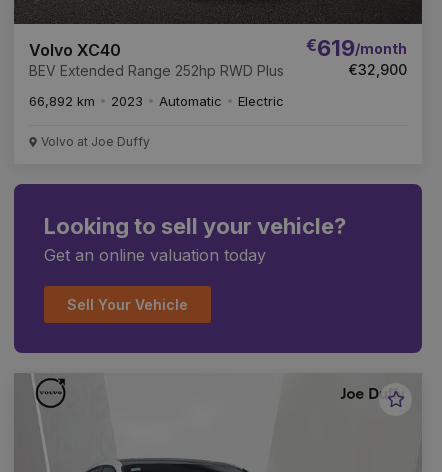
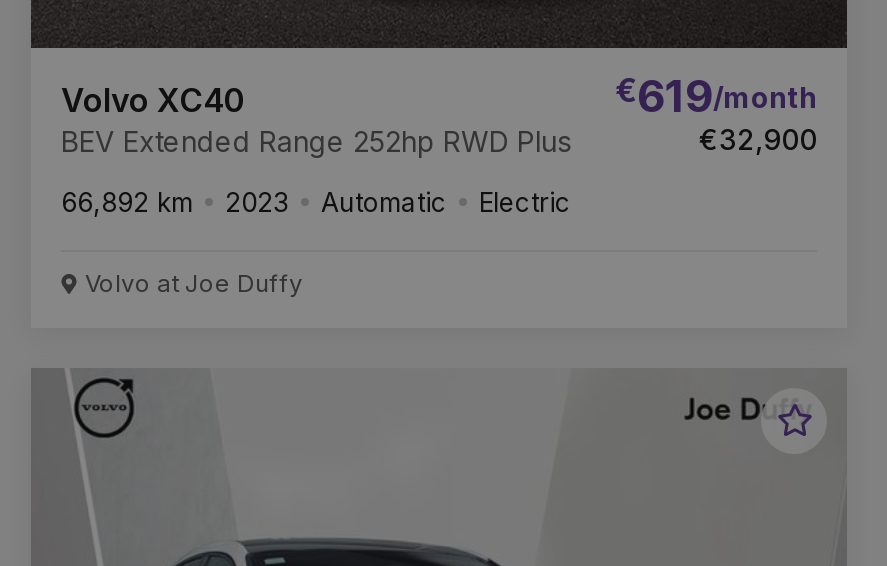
- [image]
- Looking to sell your vehicle?
- Get an online valuation today
- Sell Your Vehicle
